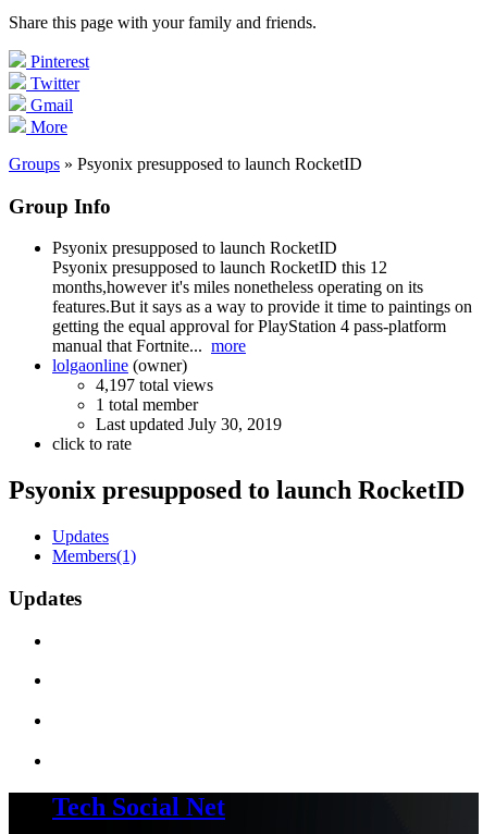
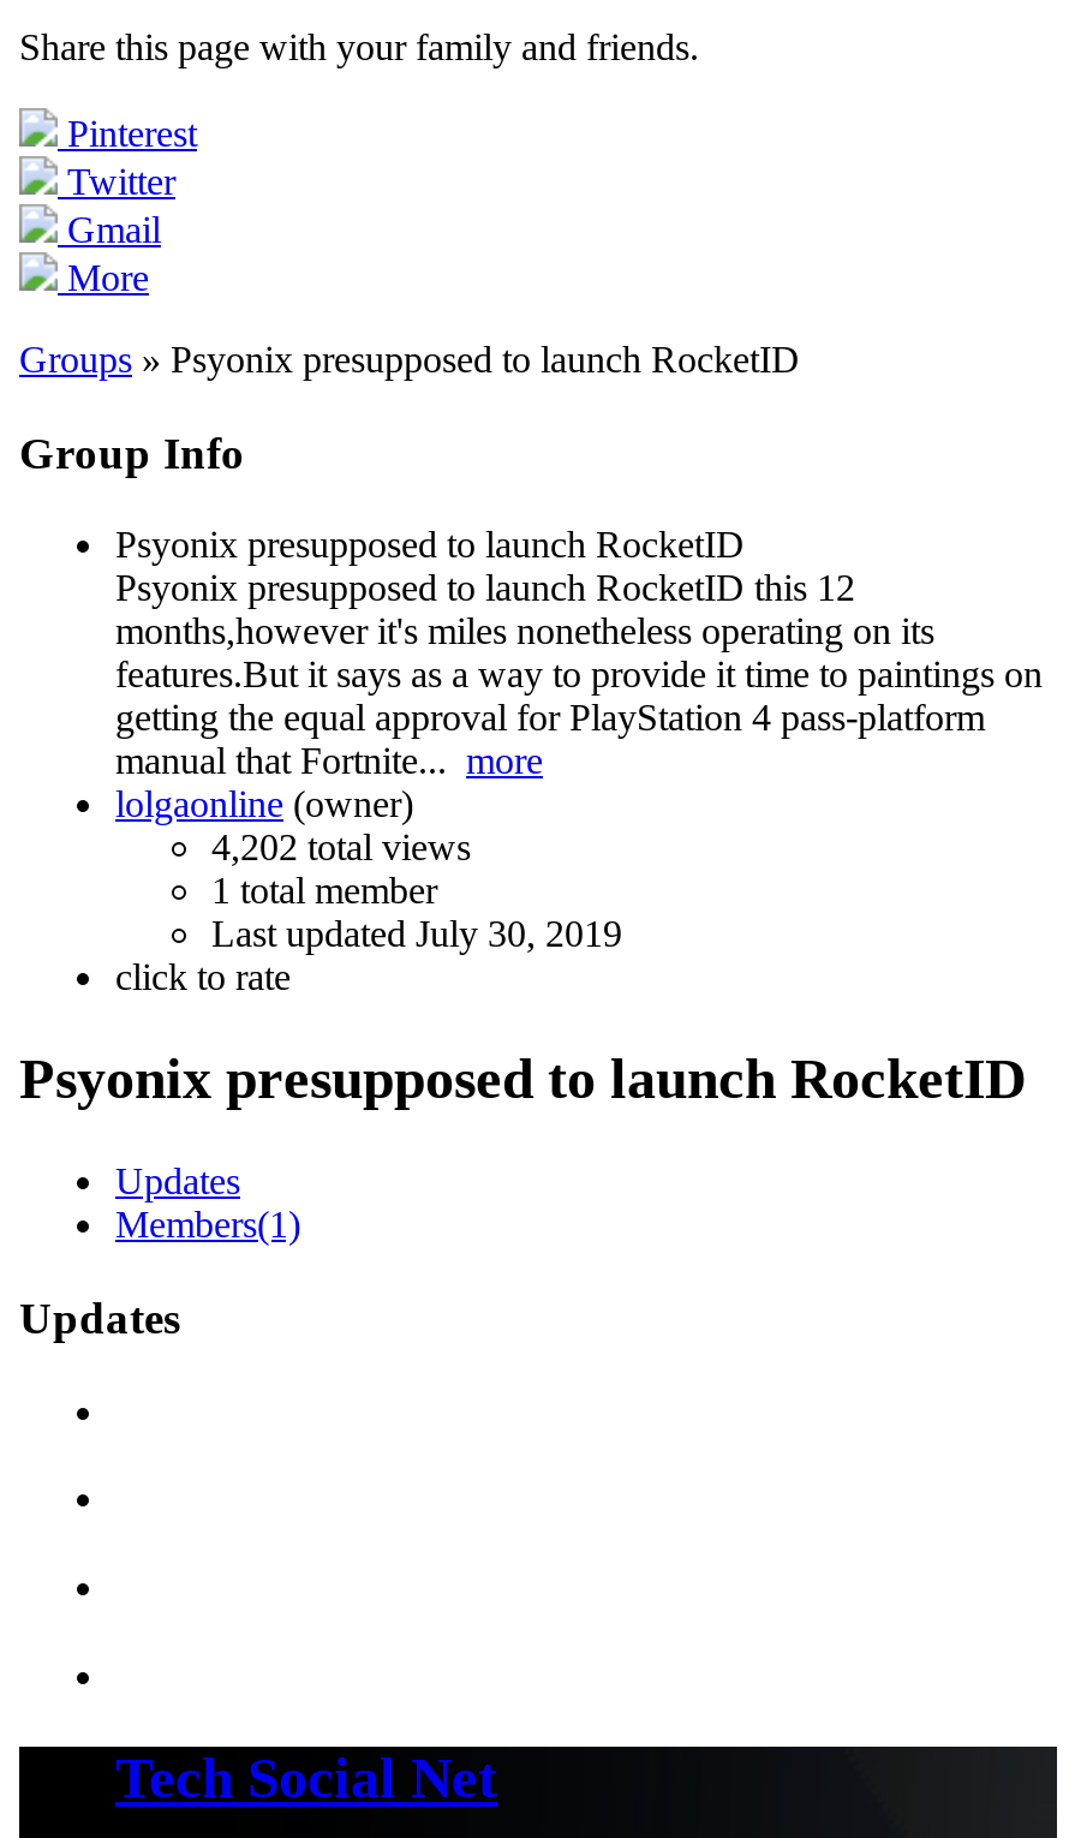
- 4,197 total views
+ 4,202 total views
